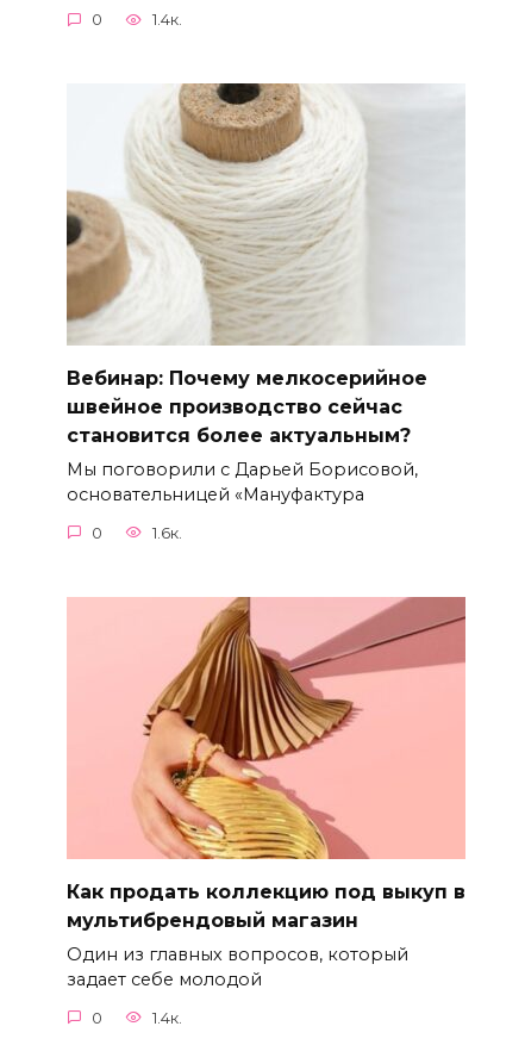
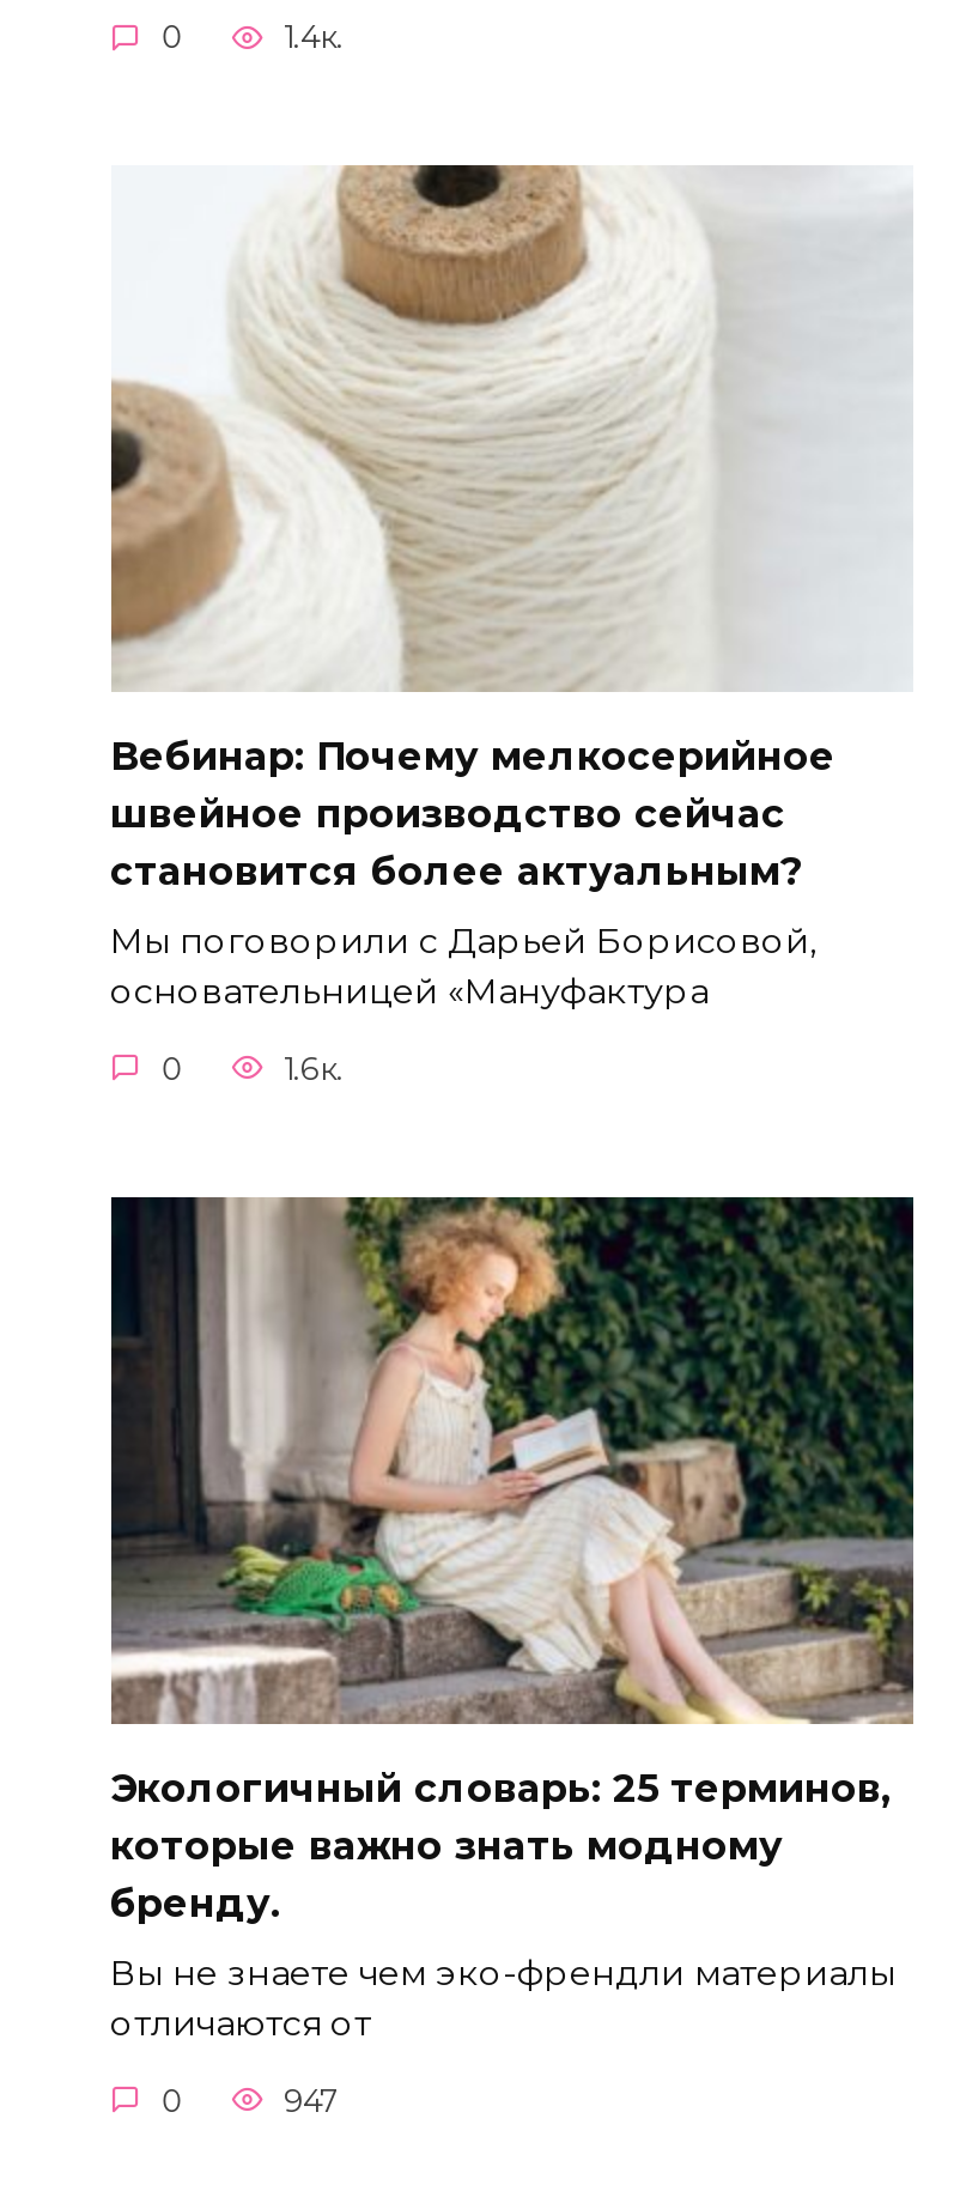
- [image]
- Как продать коллекцию под выкуп в
- мультибрендовый магазин
+ [image]
+ Экологичный словарь: 25 терминов,
+ которые важно знать модному
+ бренду.

- Один из главных вопросов, который
- задает себе молодой
+ Вы не знаете чем эко-френдли материалы
+ отличаются от

- 1.4к.
+ 947
